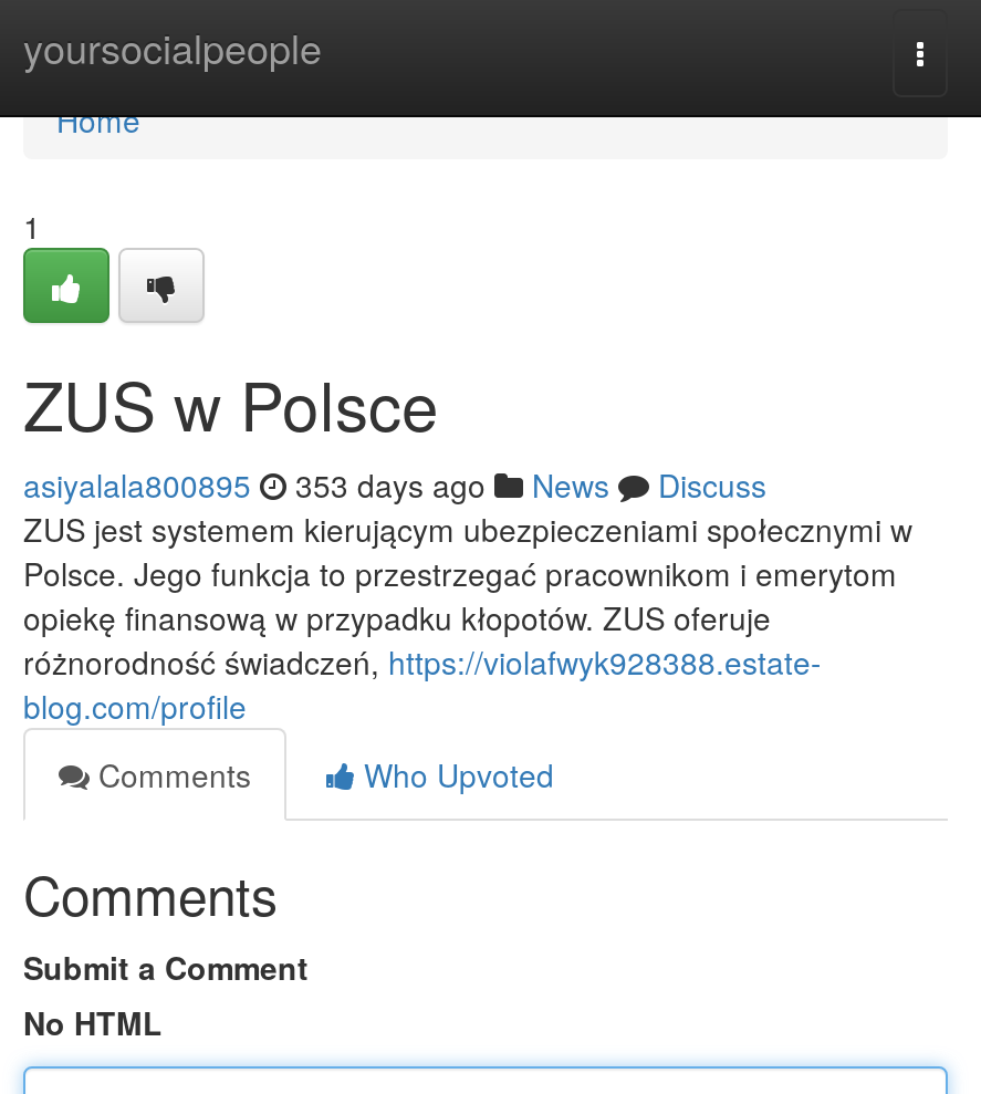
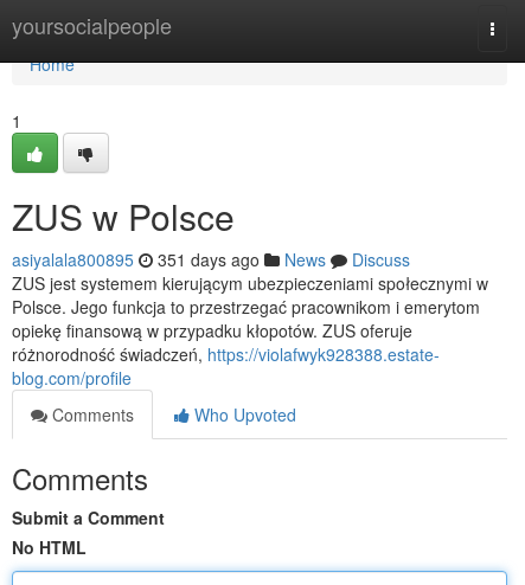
- asiyalala800895 353 days ago News Discuss
+ asiyalala800895 351 days ago News Discuss
